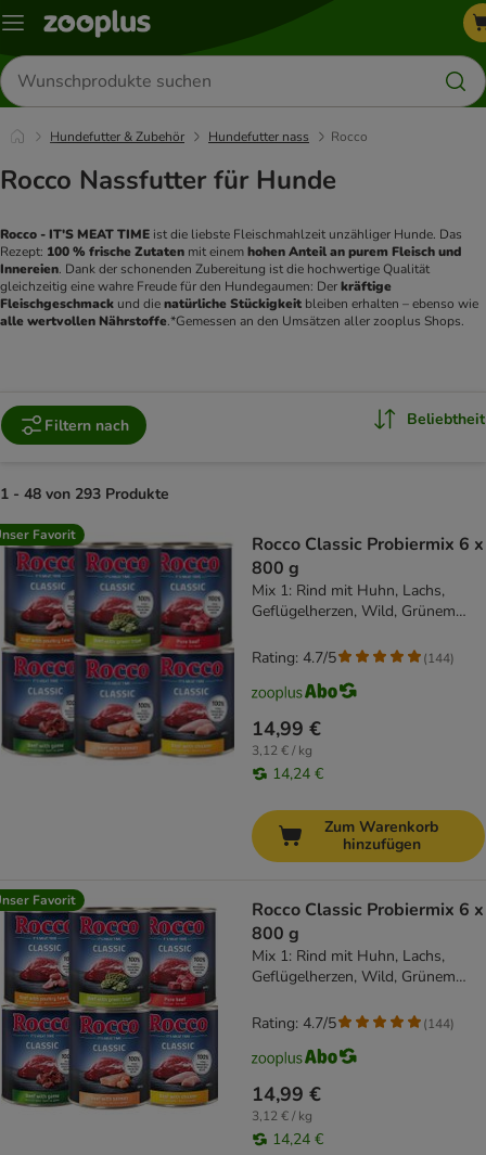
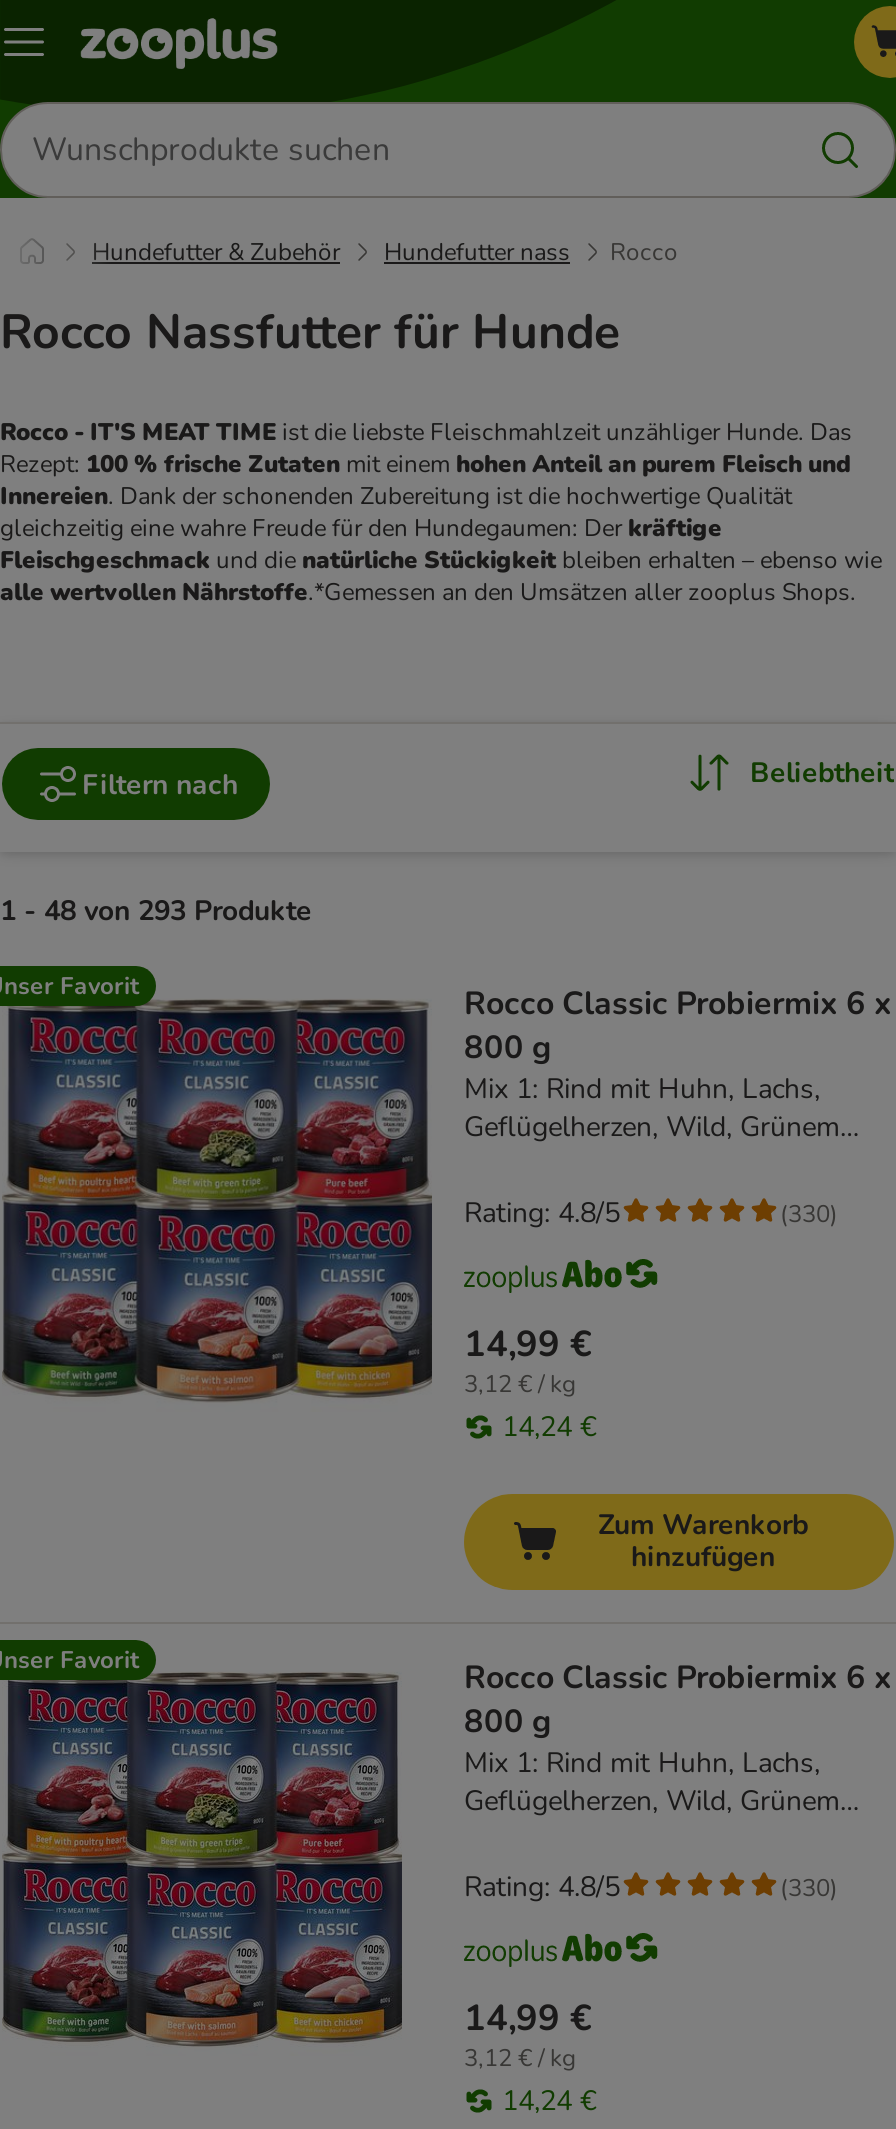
- Rating: 4.7/5
+ Rating: 4.8/5

- (144)
+ (330)

- Rating: 4.7/5
+ Rating: 4.8/5

- (144)
+ (330)
